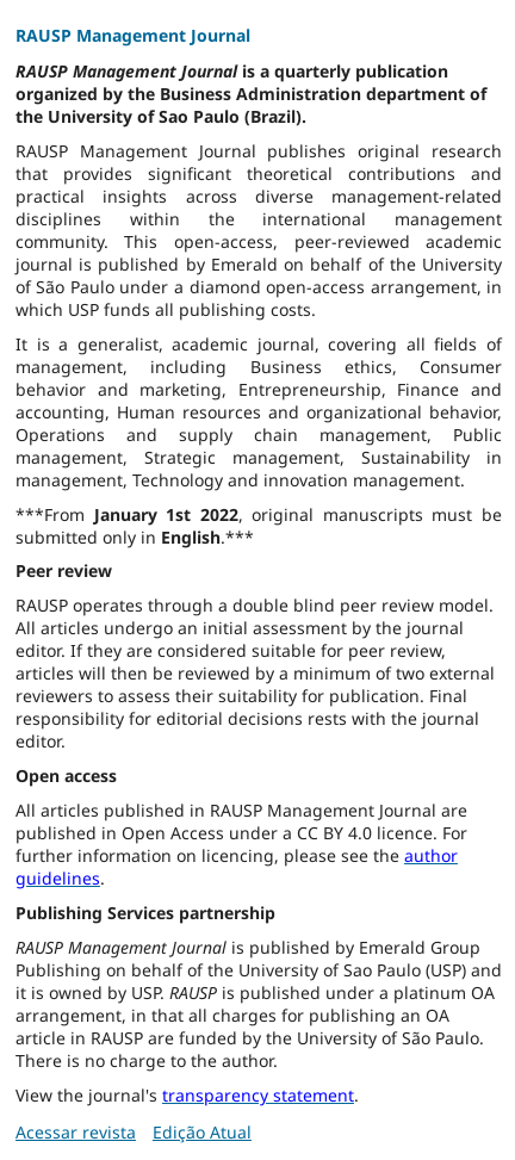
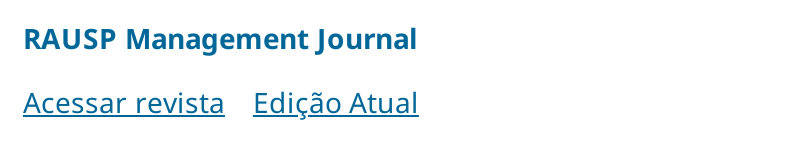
- RAUSP Management Journal is a quarterly publication
- organized by the Business Administration department of
- the University of Sao Paulo (Brazil).
- RAUSP Management Journal publishes original research
- that provides significant theoretical contributions and
- practical insights across diverse management-related
- disciplines within the international management
- community. This open-access, peer-reviewed academic
- journal is published by Emerald on behalf of the University
- of São Paulo under a diamond open-access arrangement, in
- which USP funds all publishing costs.
- It is a generalist, academic journal, covering all fields of
- management, including Business ethics, Consumer
- behavior and marketing, Entrepreneurship, Finance and
- accounting, Human resources and organizational behavior,
- Operations and supply chain management, Public
- management, Strategic management, Sustainability in
- management, Technology and innovation management.
- ***From January 1st 2022, original manuscripts must be
- submitted only in English.***
- Peer review
- RAUSP operates through a double blind peer review model.
- All articles undergo an initial assessment by the journal
- editor. If they are considered suitable for peer review,
- articles will then be reviewed by a minimum of two external
- reviewers to assess their suitability for publication. Final
- responsibility for editorial decisions rests with the journal
- editor.
- Open access
- All articles published in RAUSP Management Journal are
- published in Open Access under a CC BY 4.0 licence. For
- further information on licencing, please see the author
- guidelines.
- Publishing Services partnership
- RAUSP Management Journal is published by Emerald Group
- Publishing on behalf of the University of Sao Paulo (USP) and
- it is owned by USP. RAUSP is published under a platinum OA
- arrangement, in that all charges for publishing an OA
- article in RAUSP are funded by the University of São Paulo.
- There is no charge to the author.
- View the journal's transparency statement.
